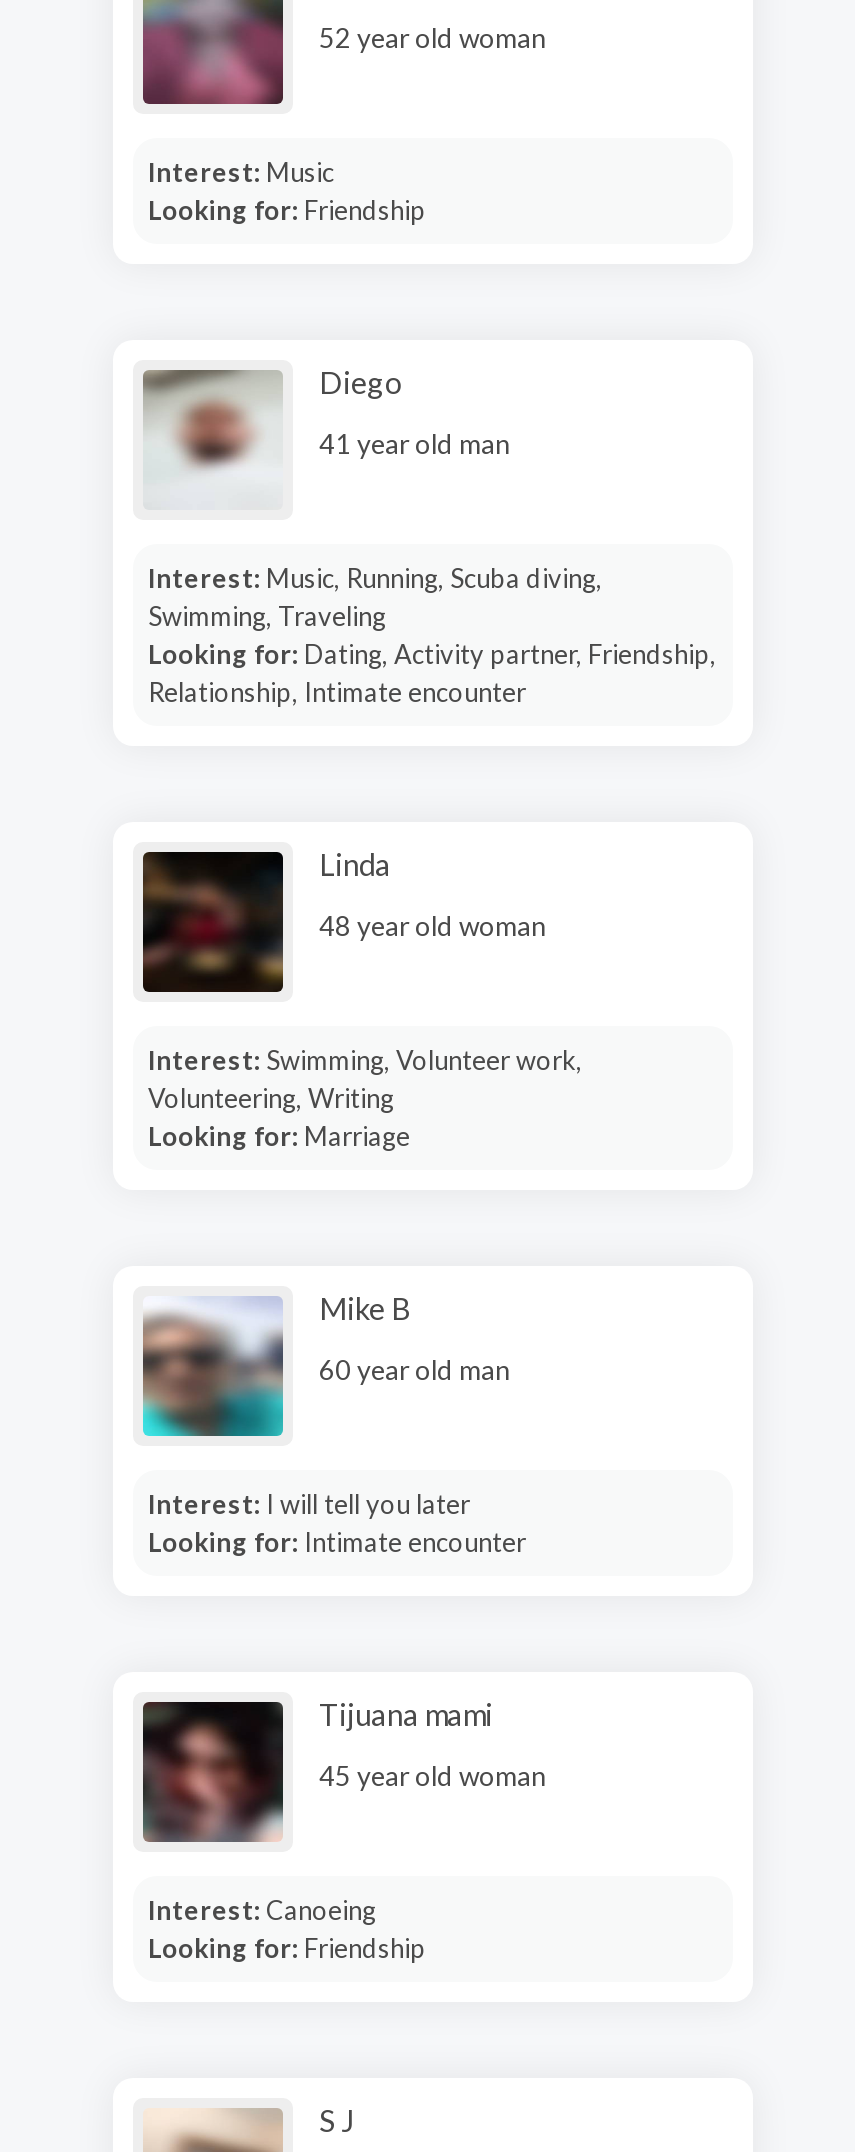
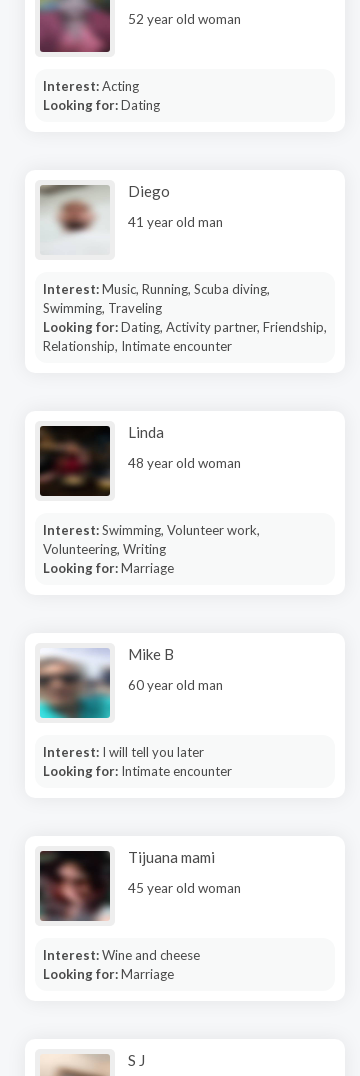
- Interest: Music
+ Interest: Acting

- Looking for: Friendship
+ Looking for: Dating

- Interest: Canoeing
- Looking for: Friendship
+ Interest: Wine and cheese
+ Looking for: Marriage
